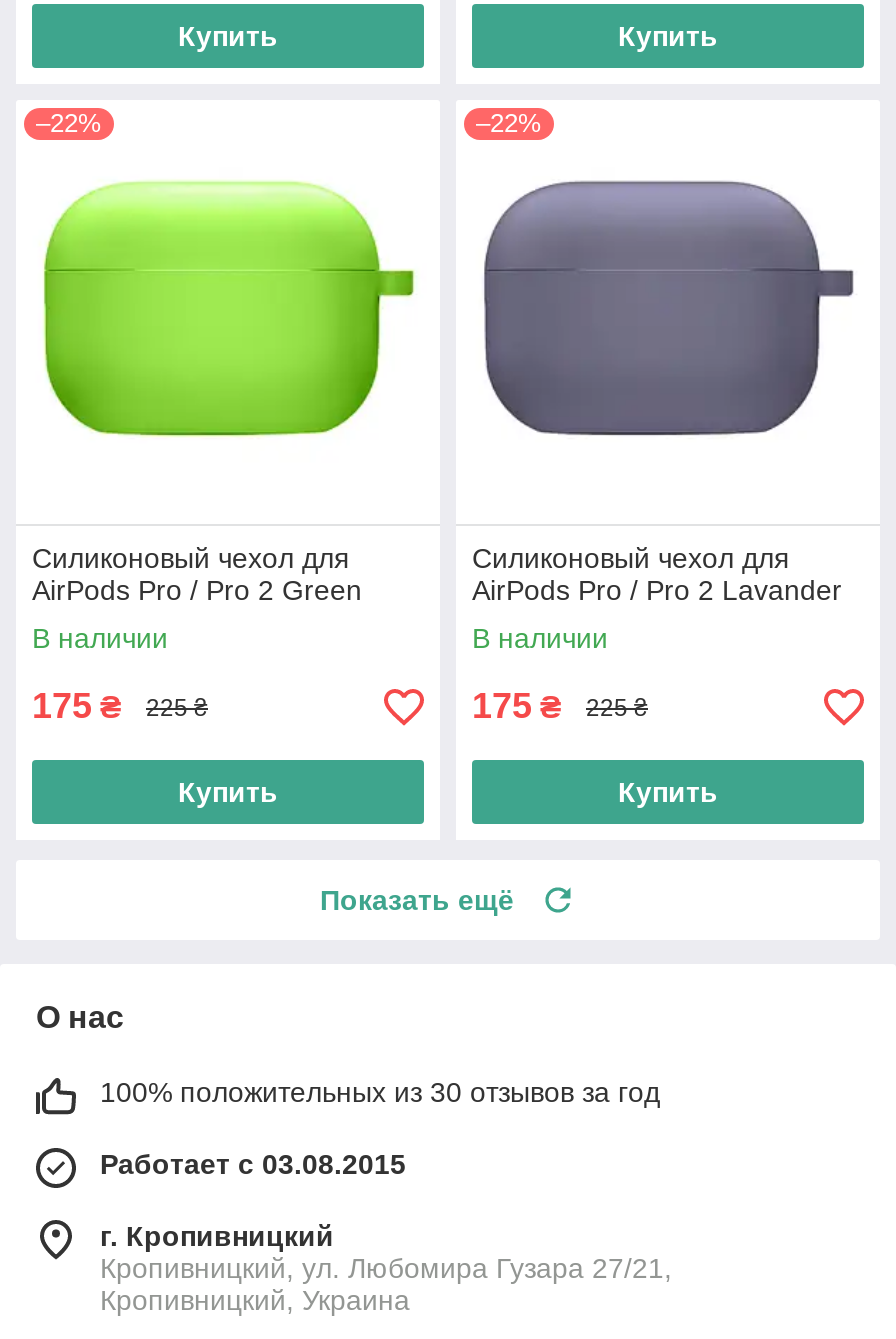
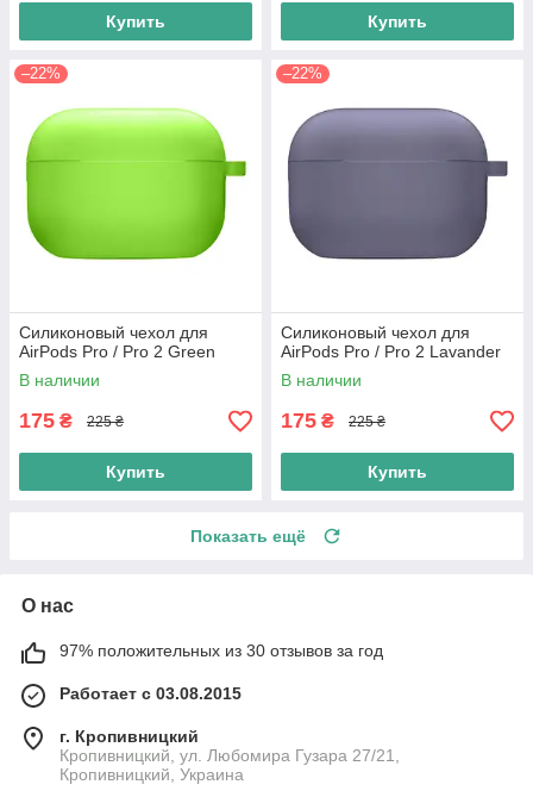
- 100% положительных из 30 отзывов за год
+ 97% положительных из 30 отзывов за год
